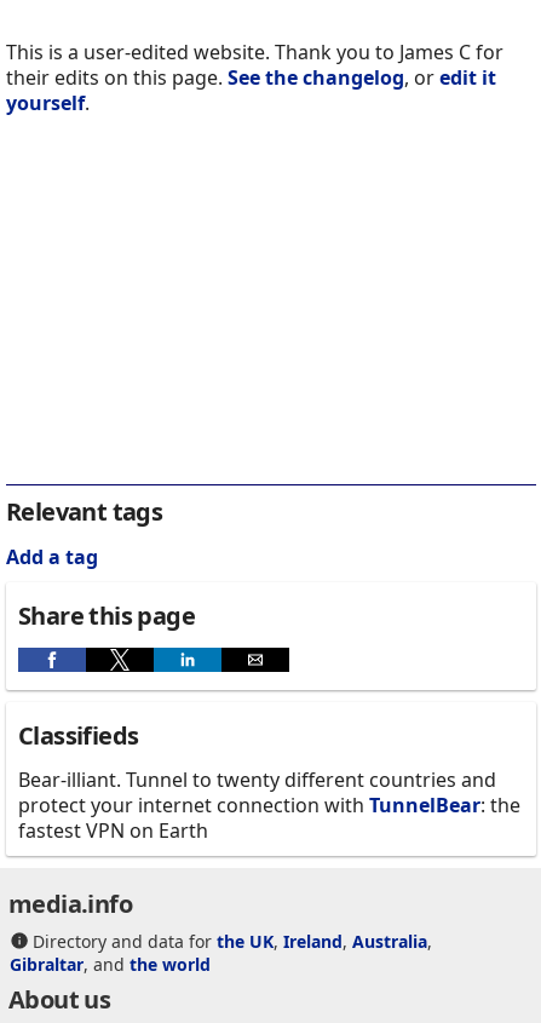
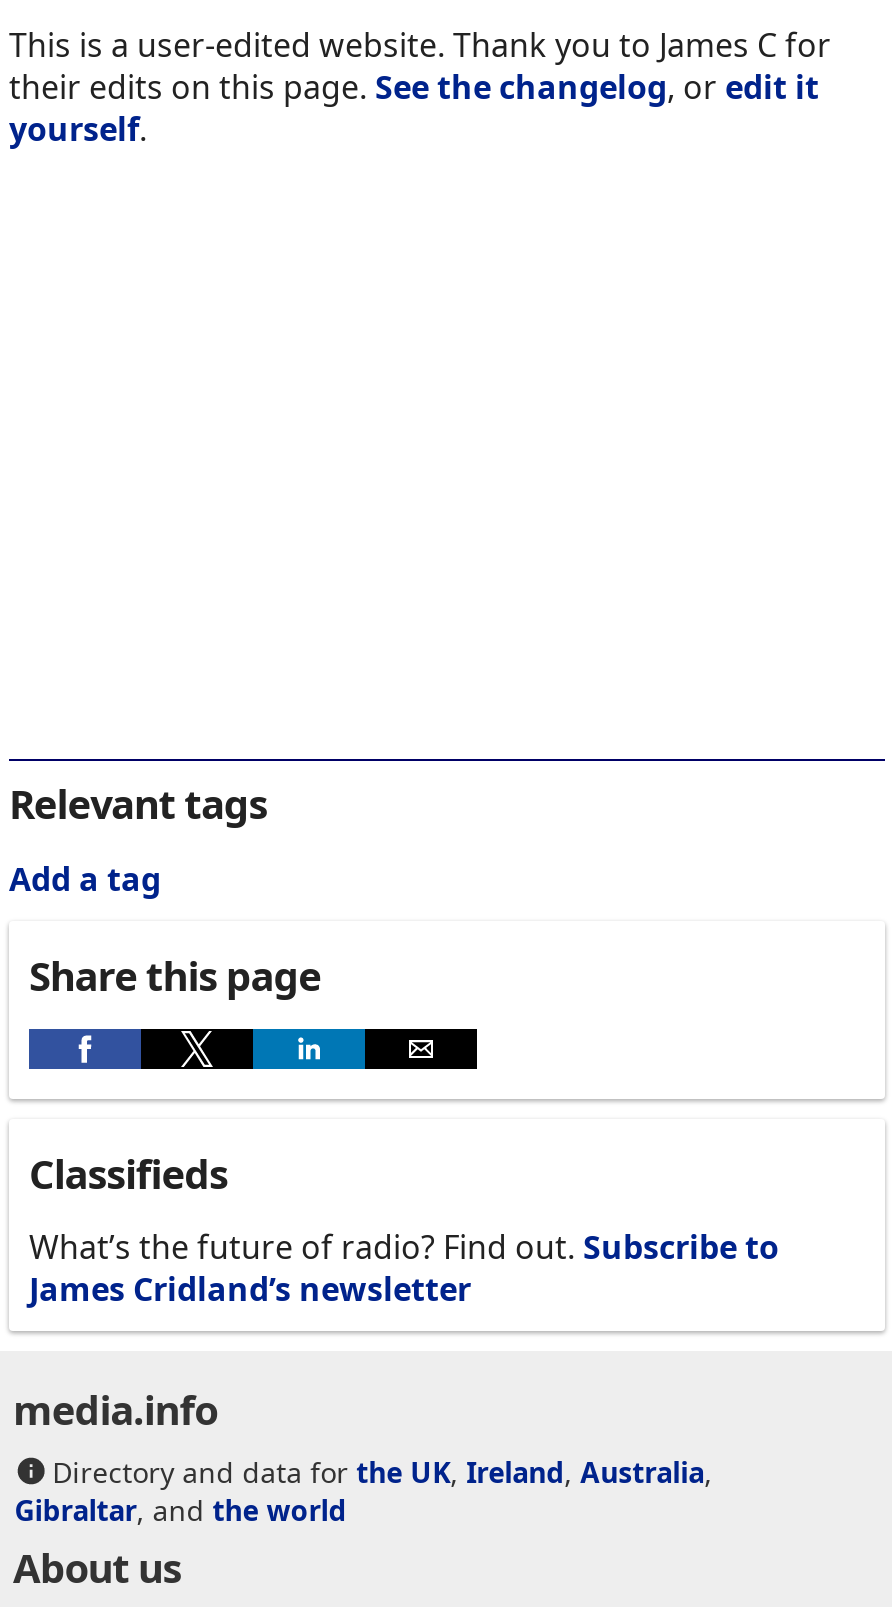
- Bear-illiant. Tunnel to twenty different countries and
- protect your internet connection with TunnelBear: the
- fastest VPN on Earth
+ What’s the future of radio? Find out. Subscribe to
+ James Cridland’s newsletter
